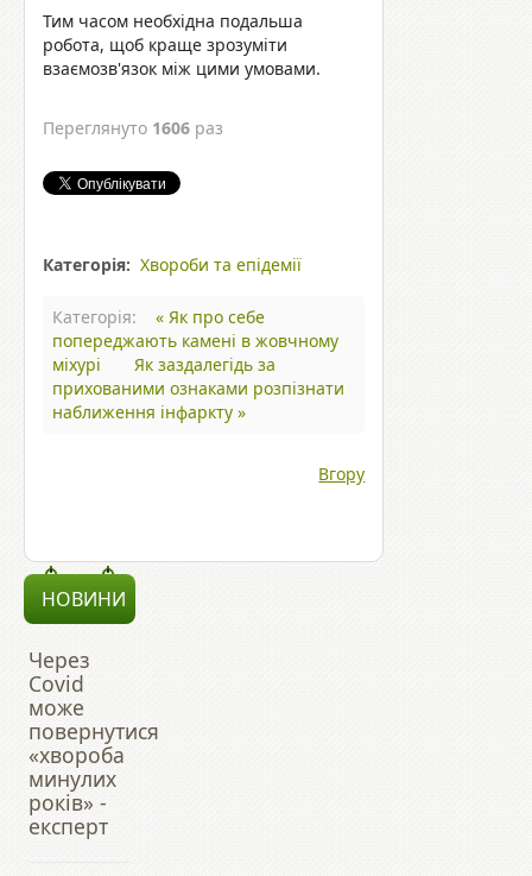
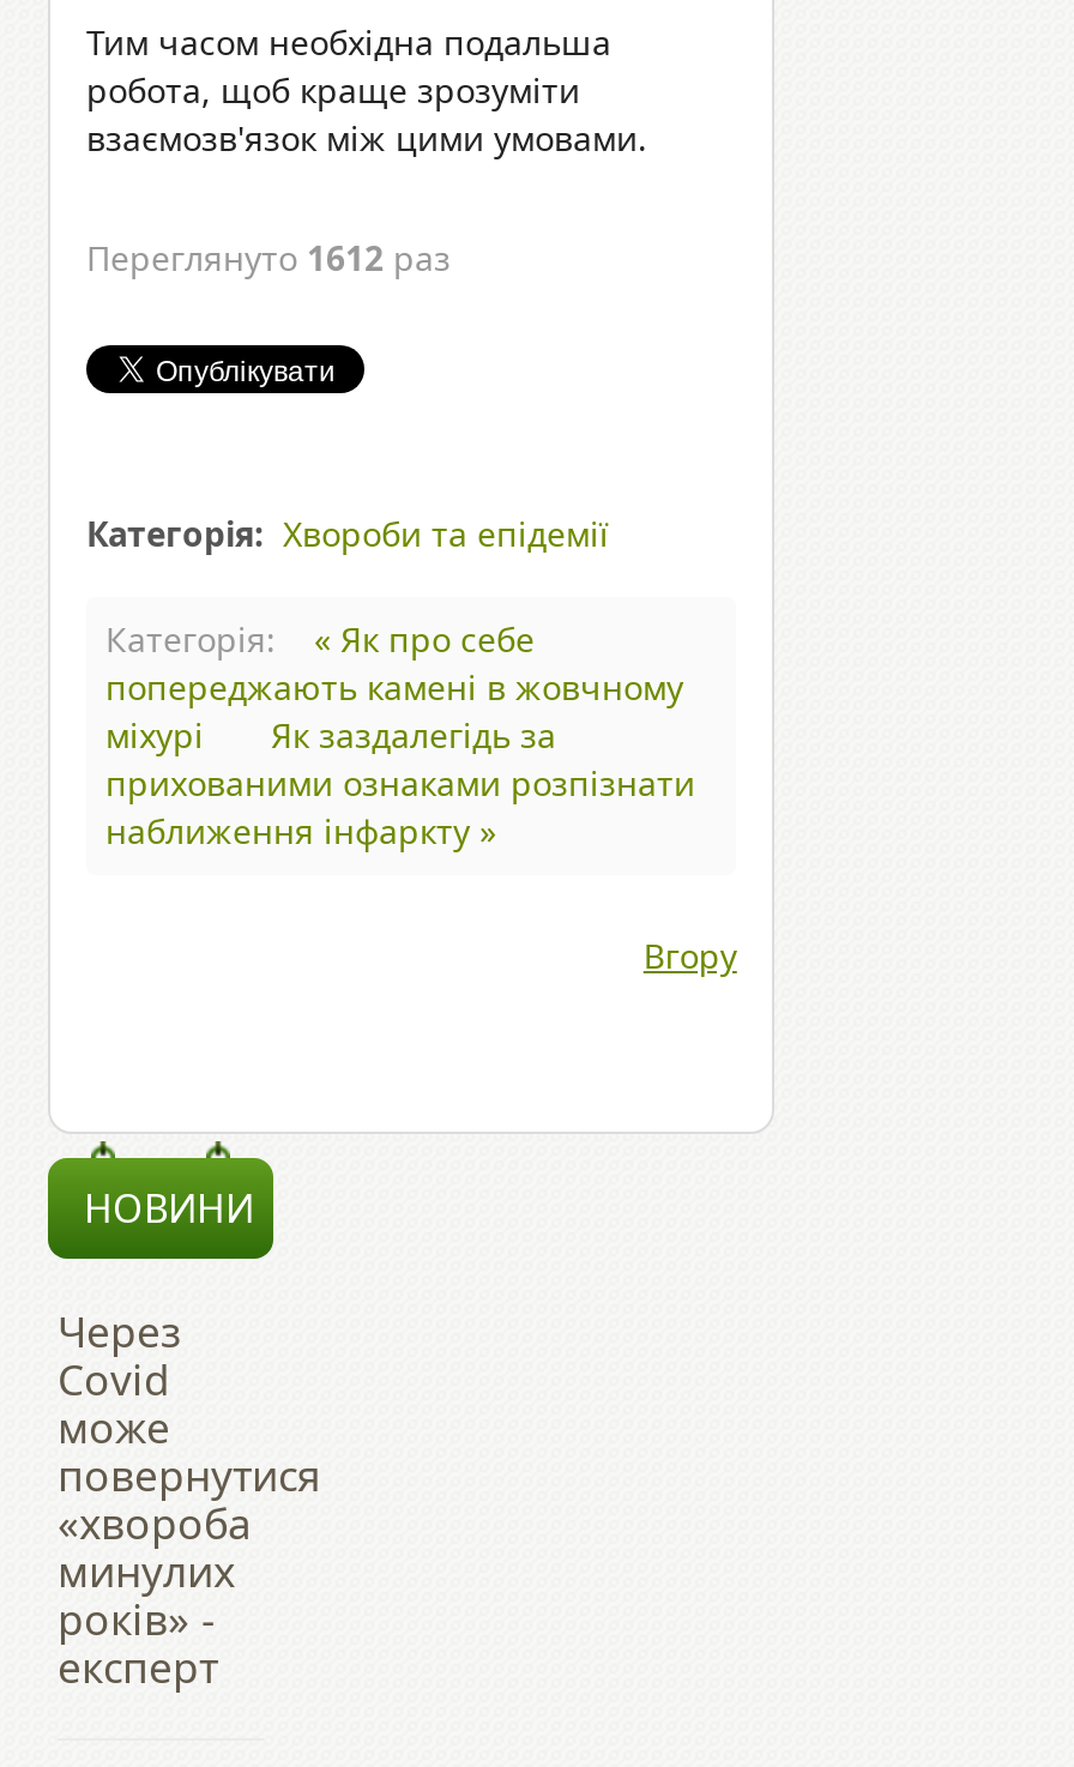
- Переглянуто 1606 раз
+ Переглянуто 1612 раз
